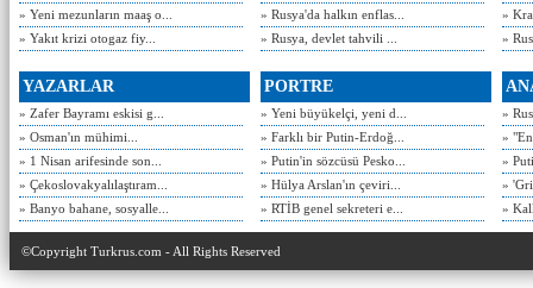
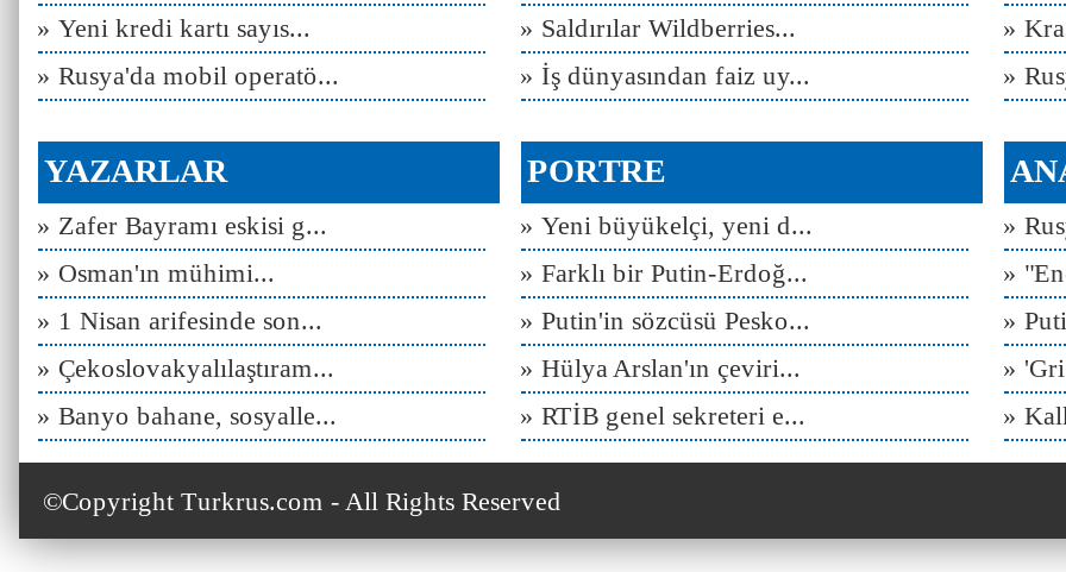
- » Yeni mezunların maaş o...
+ » Yeni kredi kartı sayıs...

- » Rusya'da halkın enflas...
+ » Saldırılar Wildberries...

- » Yakıt krizi otogaz fiy...
+ » Rusya'da mobil operatö...

- » Rusya, devlet tahvili ...
+ » İş dünyasından faiz uy...
